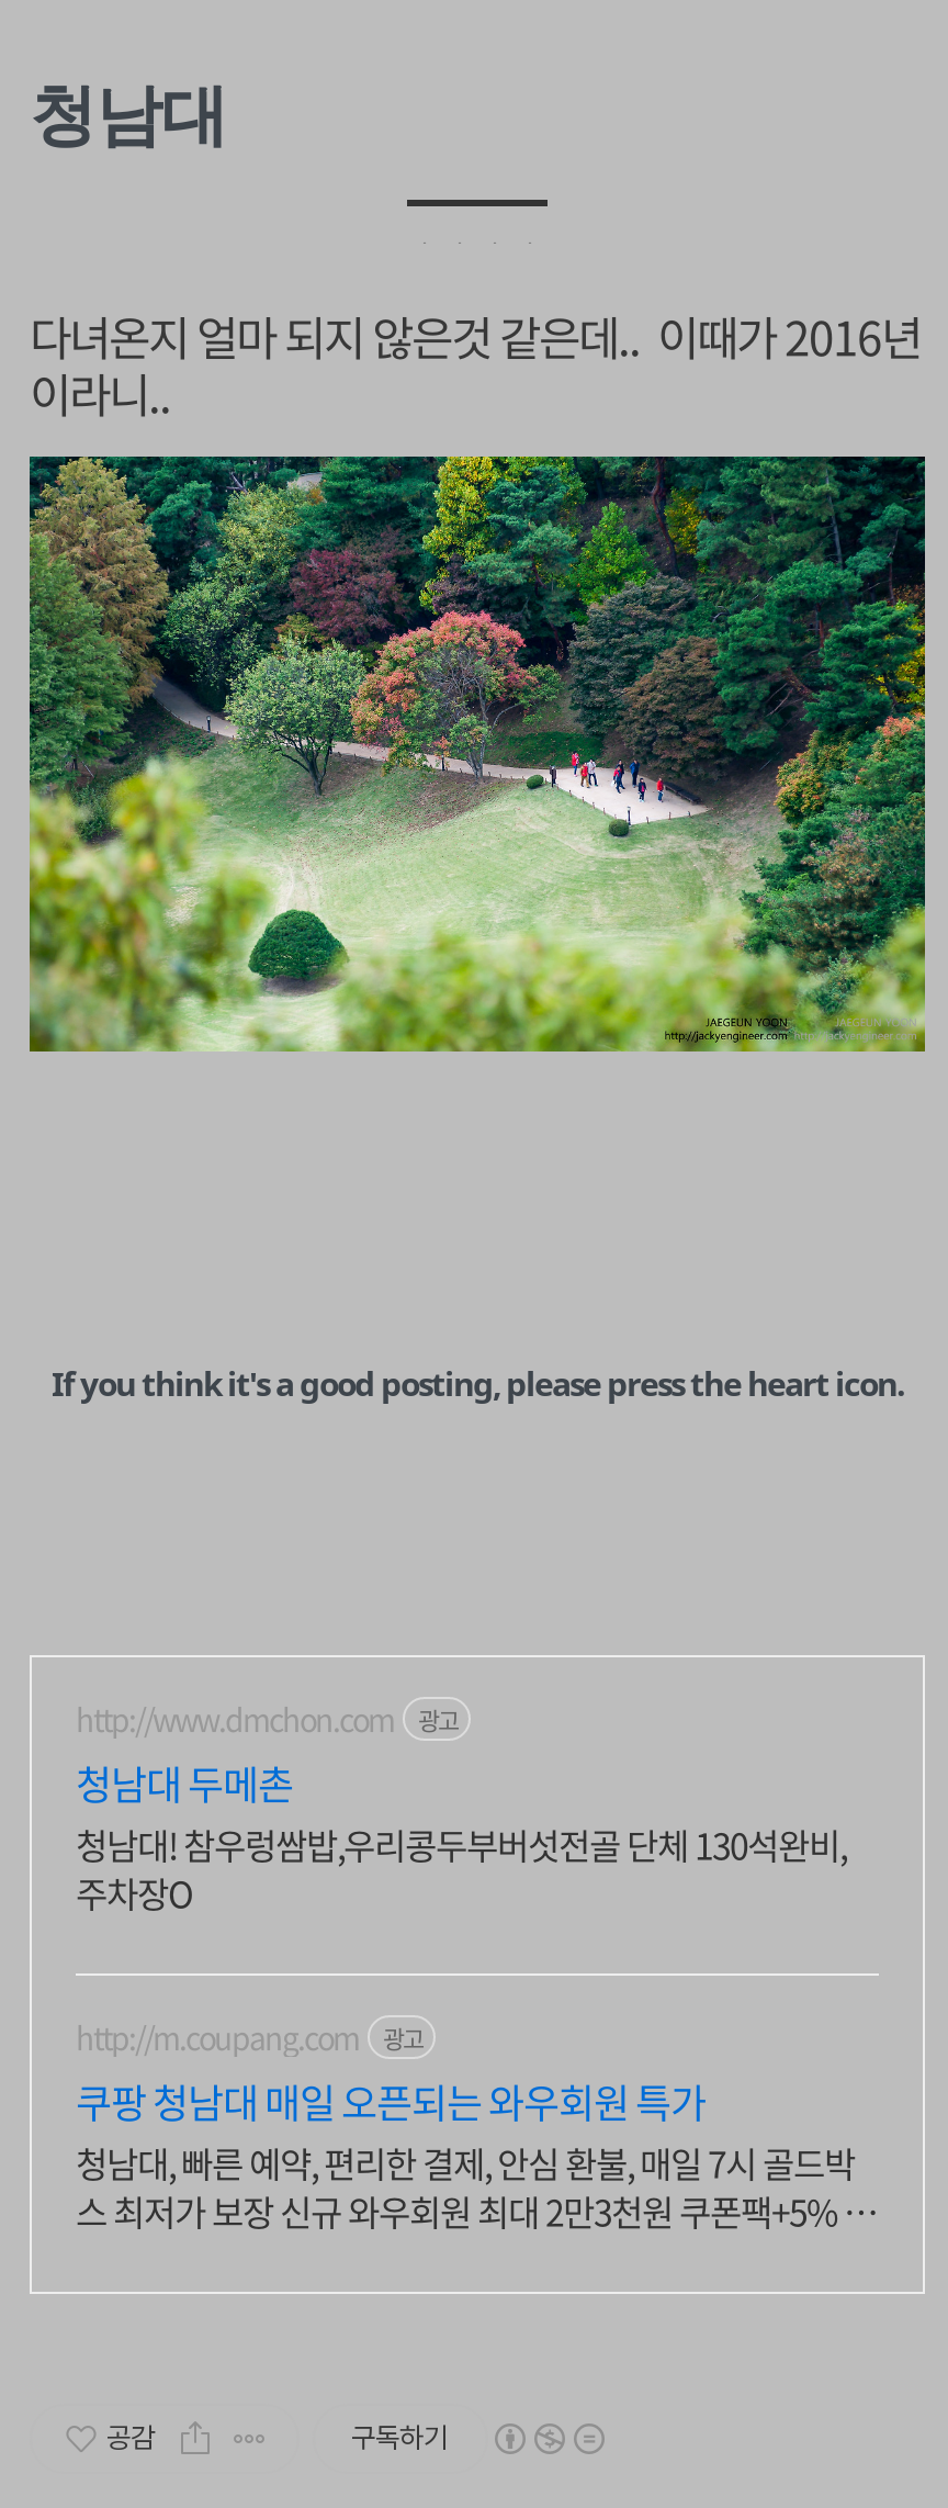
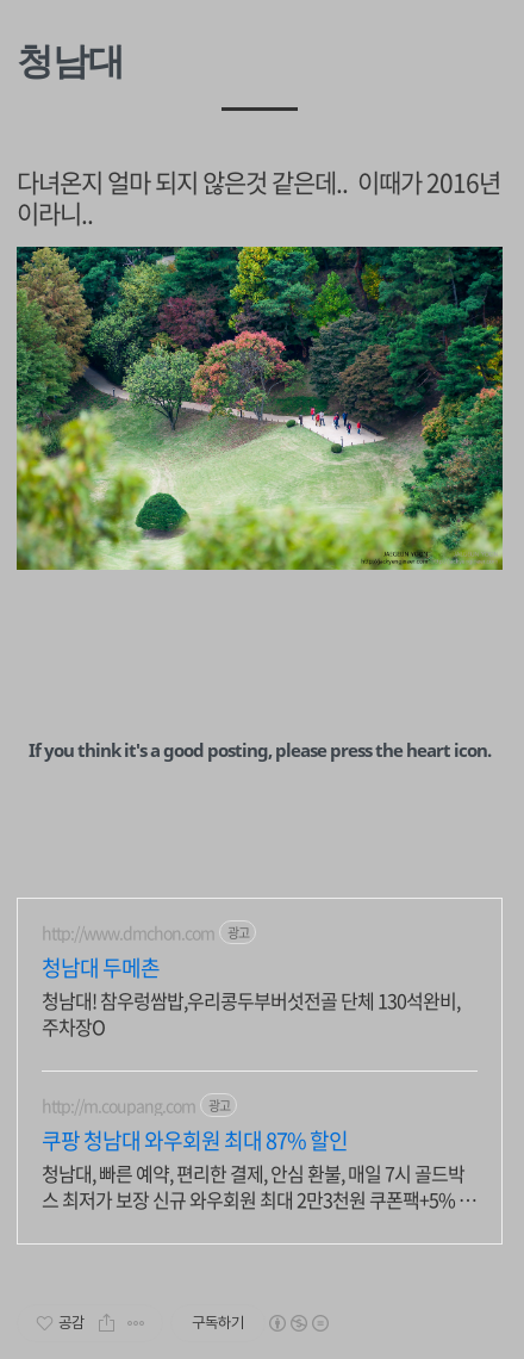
- 쿠팡 청남대 매일 오픈되는 와우회원 특가
+ 쿠팡 청남대 와우회원 최대 87% 할인
